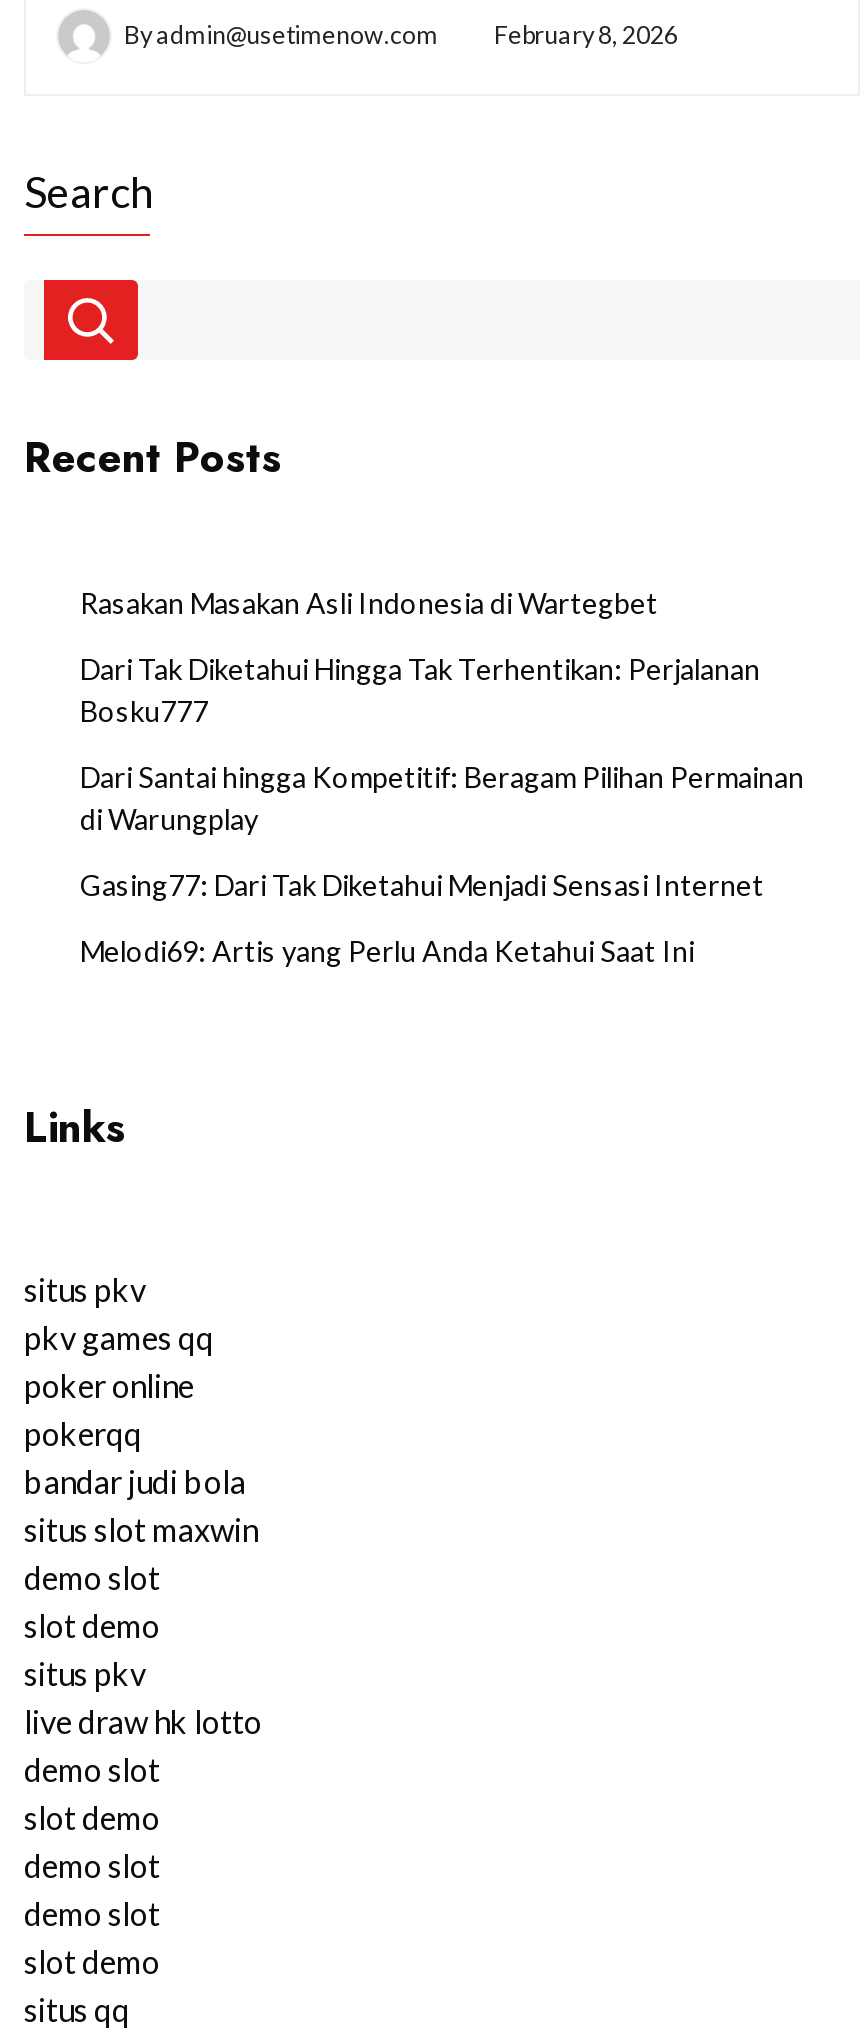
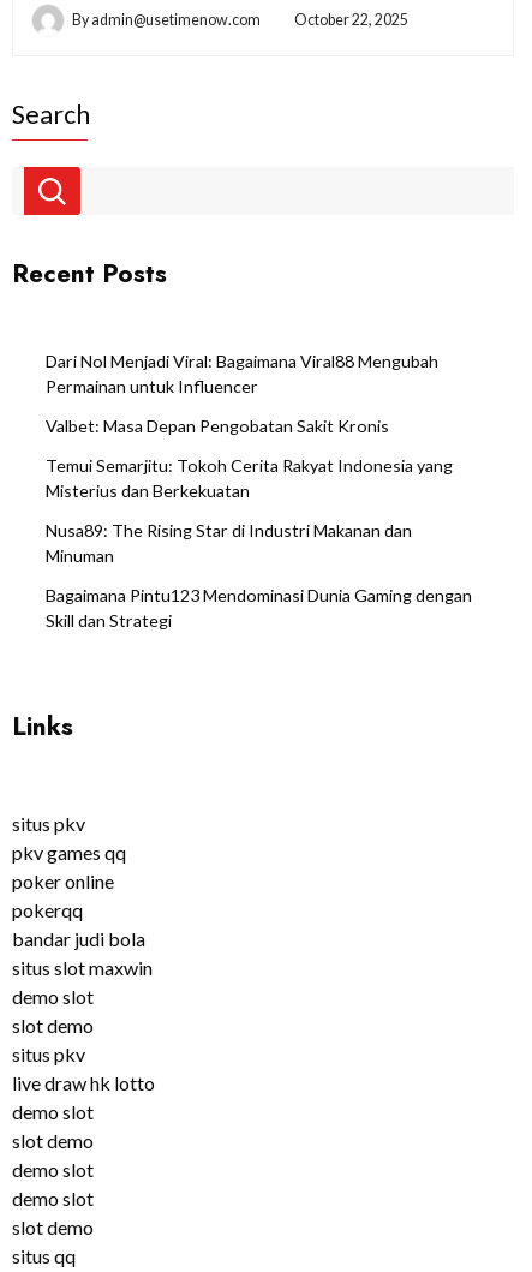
- Byadmin@usetimenow.com February 8, 2026
+ Byadmin@usetimenow.com October 22, 2025

- Rasakan Masakan Asli Indonesia di Wartegbet
+ Dari Nol Menjadi Viral: Bagaimana Viral88 Mengubah
+ Permainan untuk Influencer

- Dari Tak Diketahui Hingga Tak Terhentikan: Perjalanan
- Bosku777
+ Valbet: Masa Depan Pengobatan Sakit Kronis

- Dari Santai hingga Kompetitif: Beragam Pilihan Permainan
- di Warungplay
+ Temui Semarjitu: Tokoh Cerita Rakyat Indonesia yang
+ Misterius dan Berkekuatan

- Gasing77: Dari Tak Diketahui Menjadi Sensasi Internet
+ Nusa89: The Rising Star di Industri Makanan dan
+ Minuman

- Melodi69: Artis yang Perlu Anda Ketahui Saat Ini
+ Bagaimana Pintu123 Mendominasi Dunia Gaming dengan
+ Skill dan Strategi
